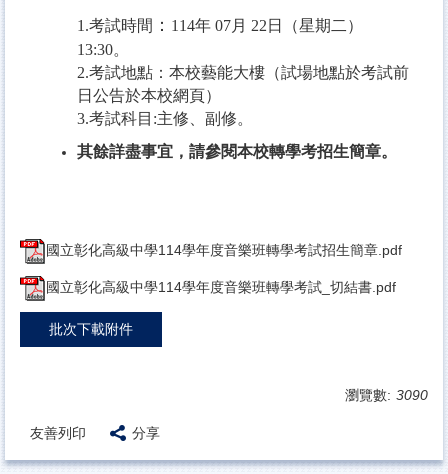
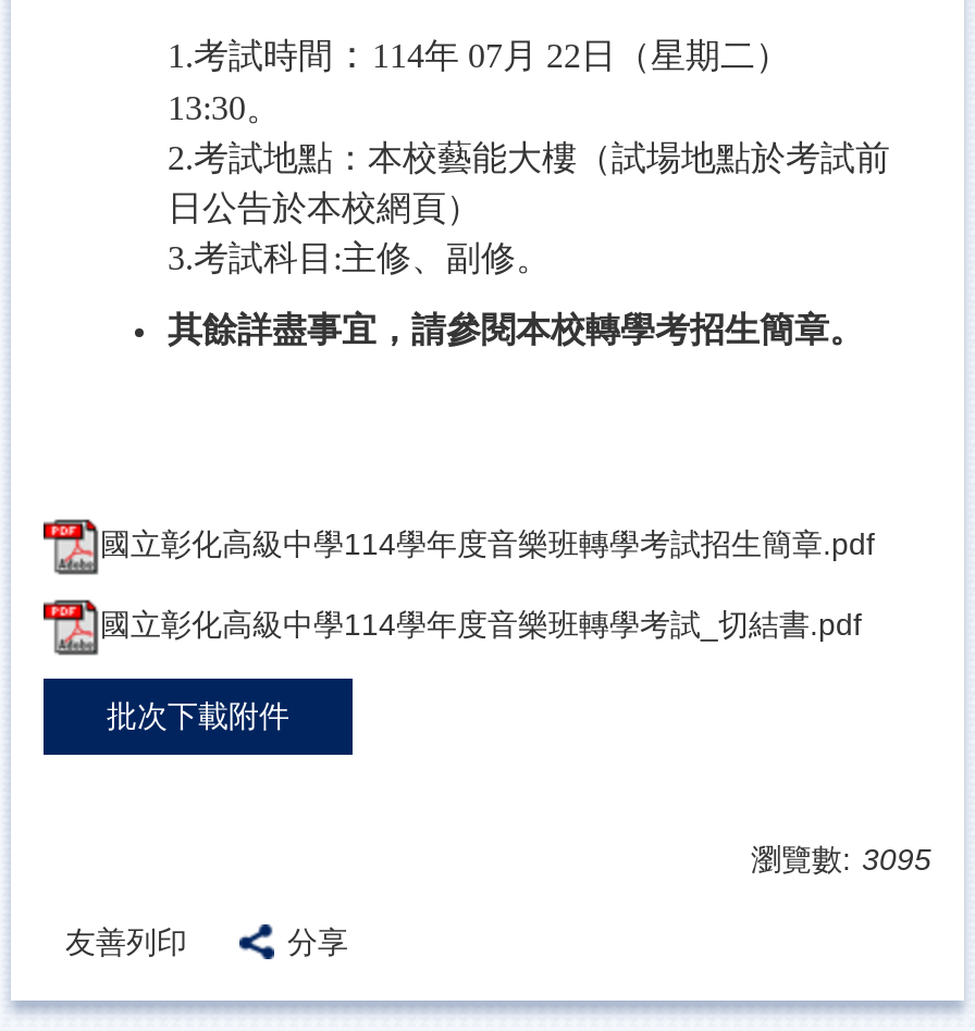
- 瀏覽數: 3090
+ 瀏覽數: 3095
